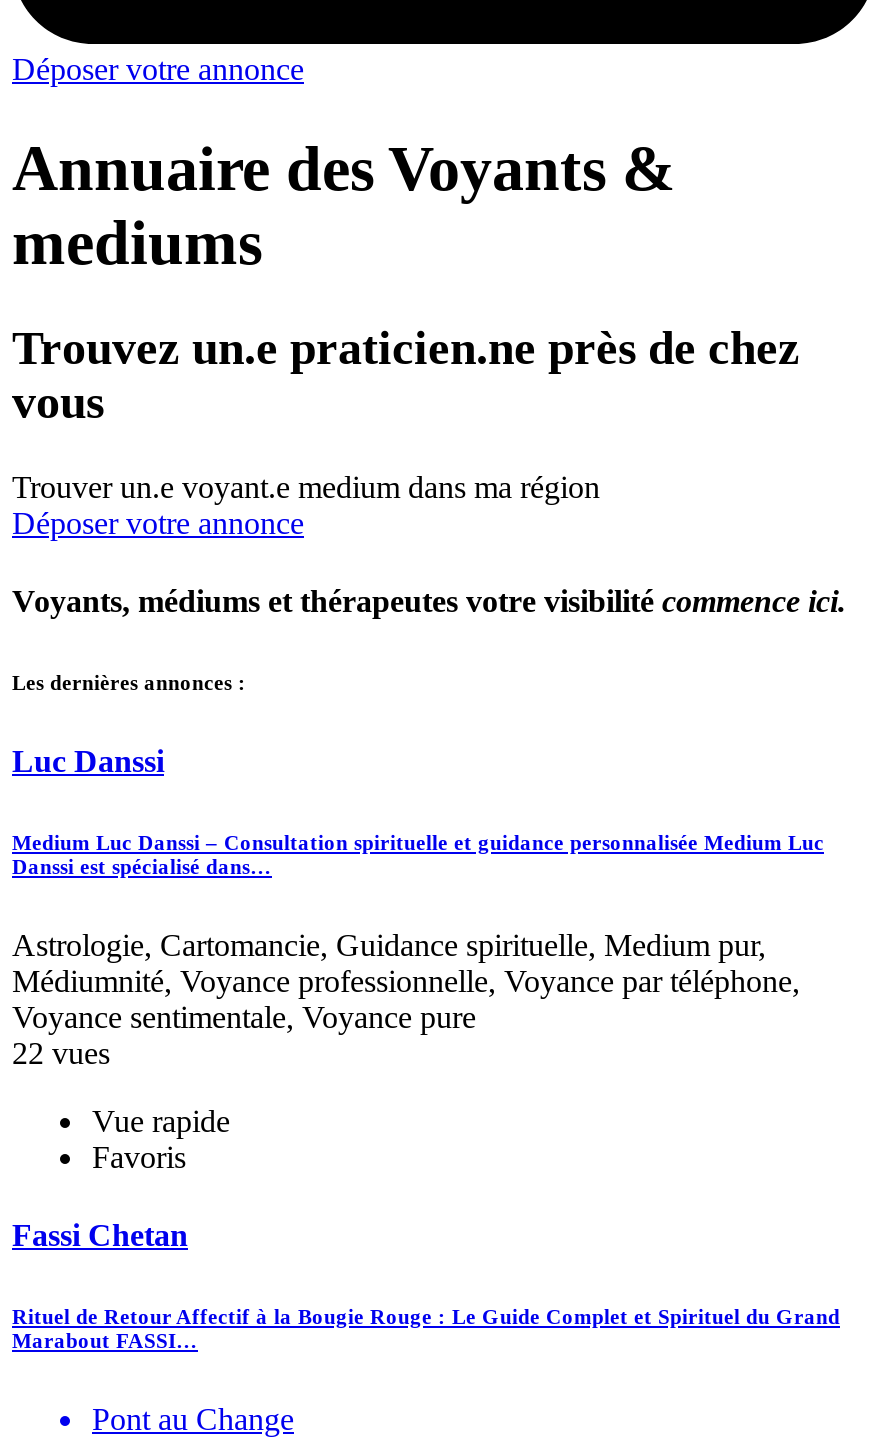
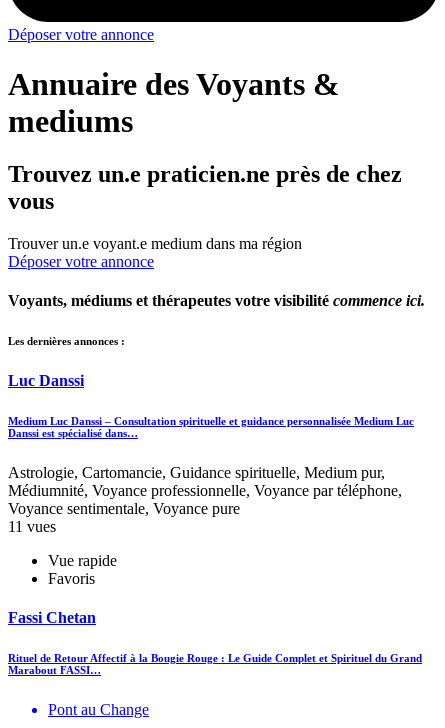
- 22 vues
+ 11 vues
